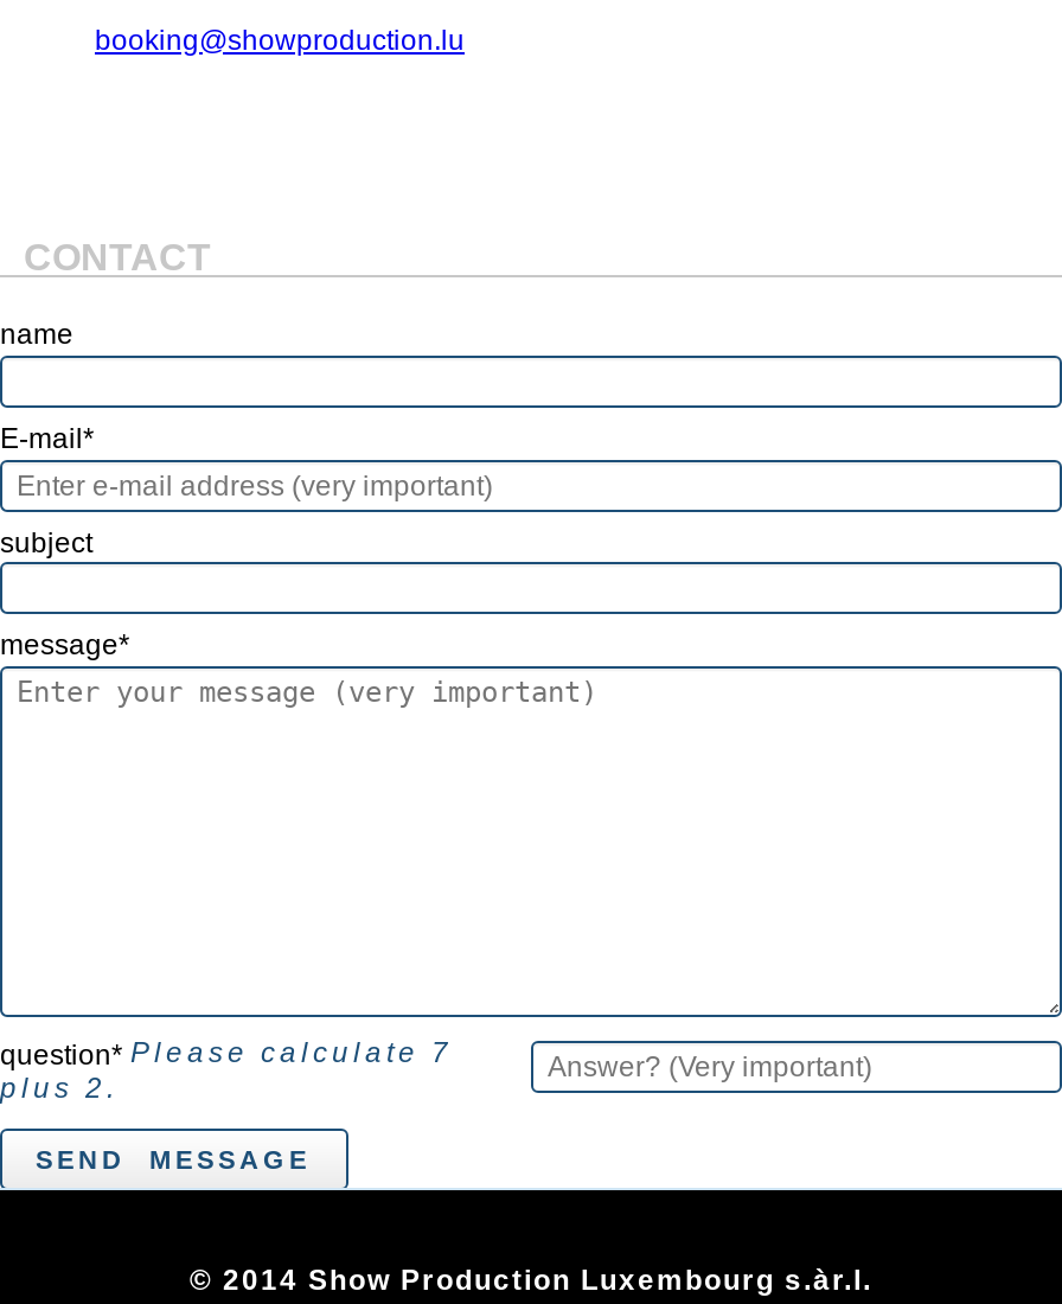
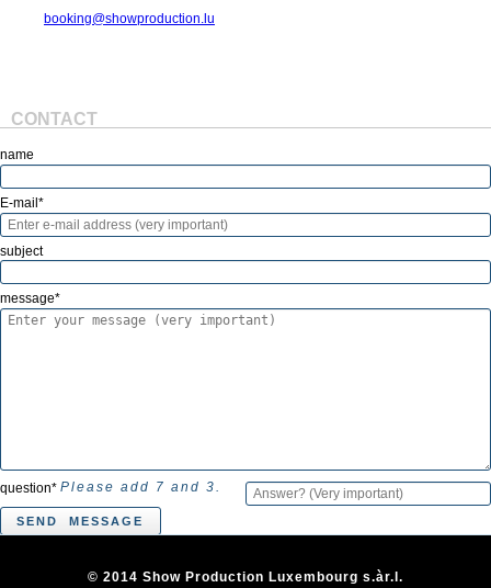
- question* Please calculate 7
- plus 2.
+ question* Please add 7 and 3.
